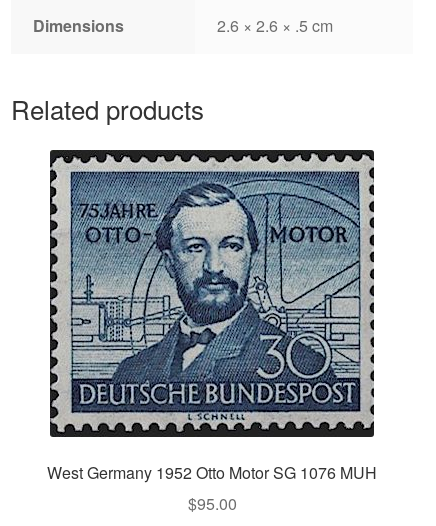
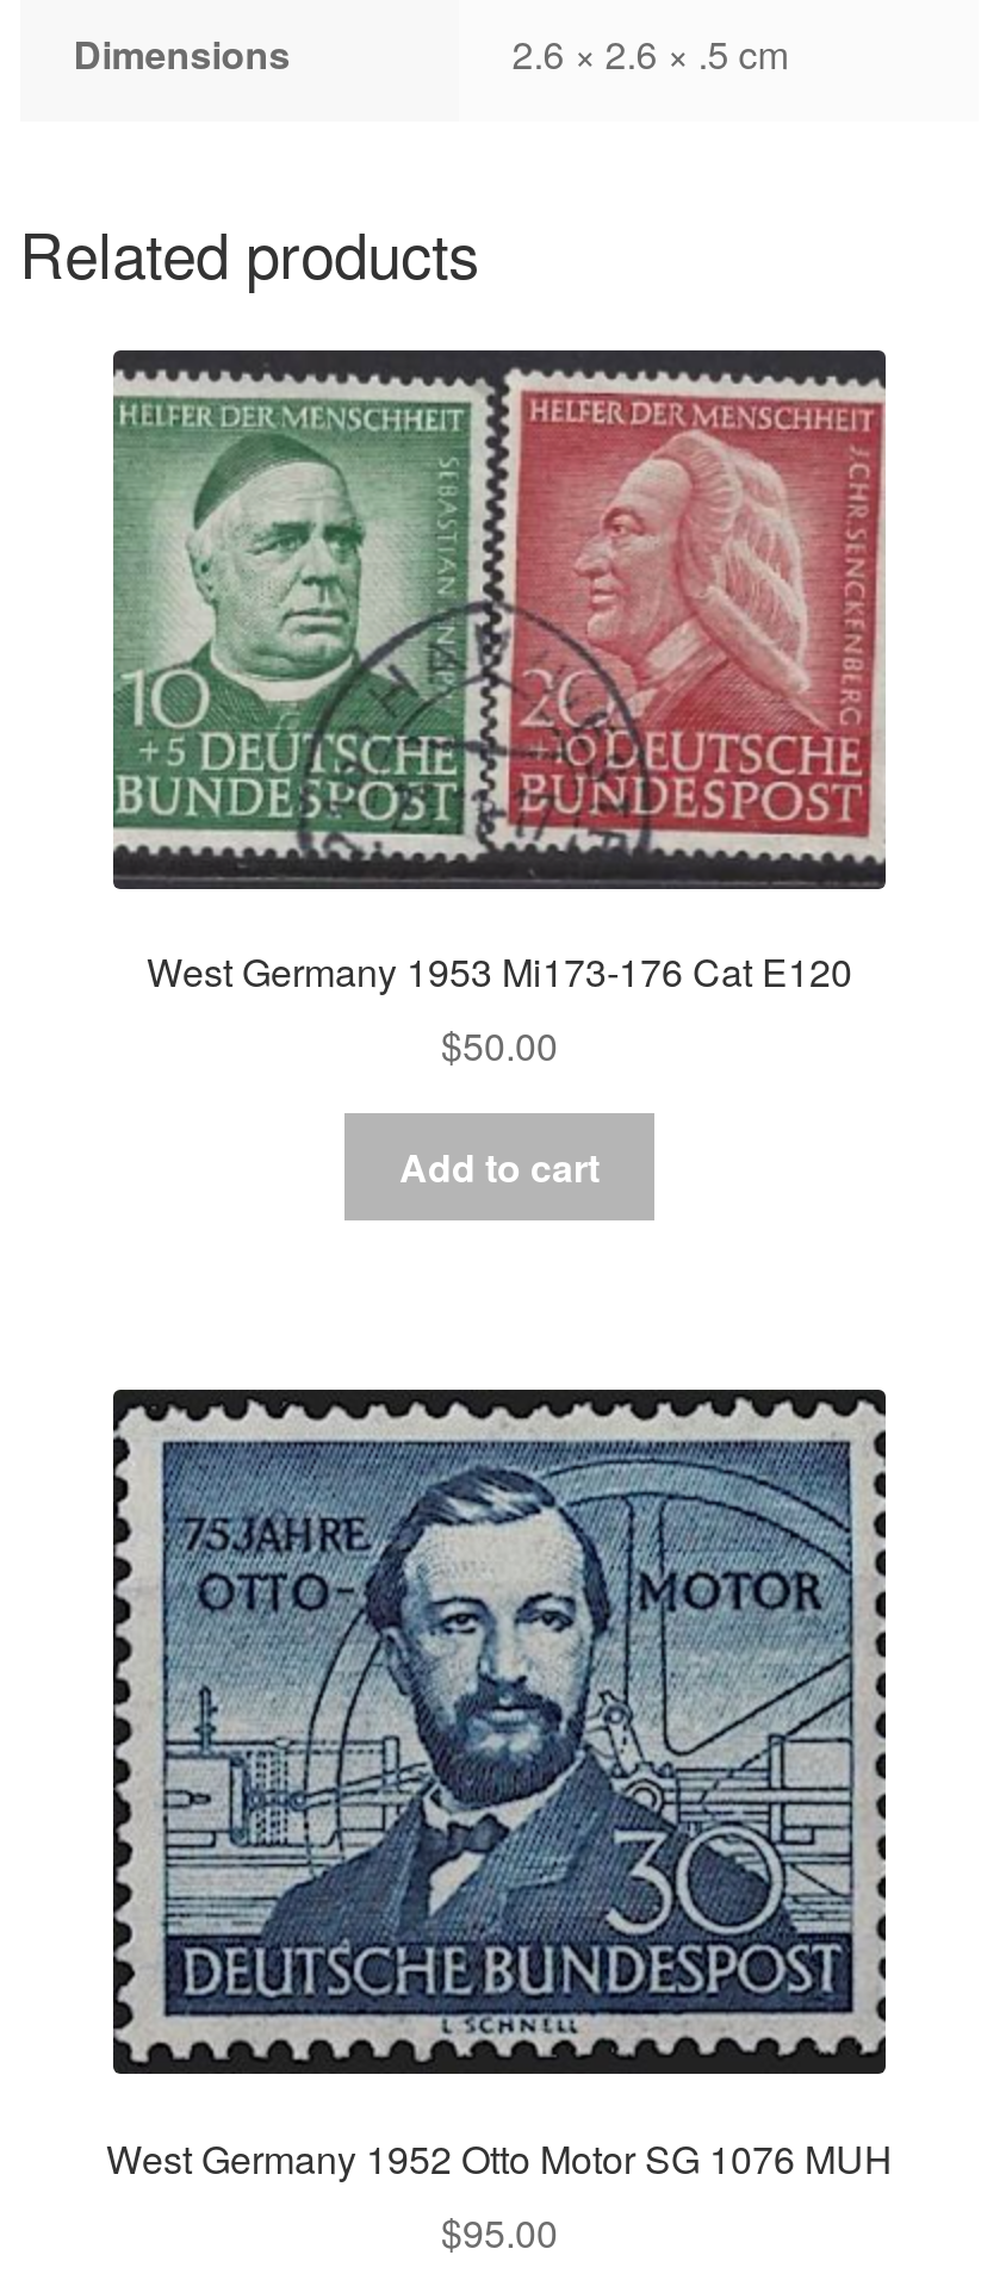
+ [image]
+ West Germany 1953 Mi173-176 Cat E120
+ $50.00
+ Add to cart
